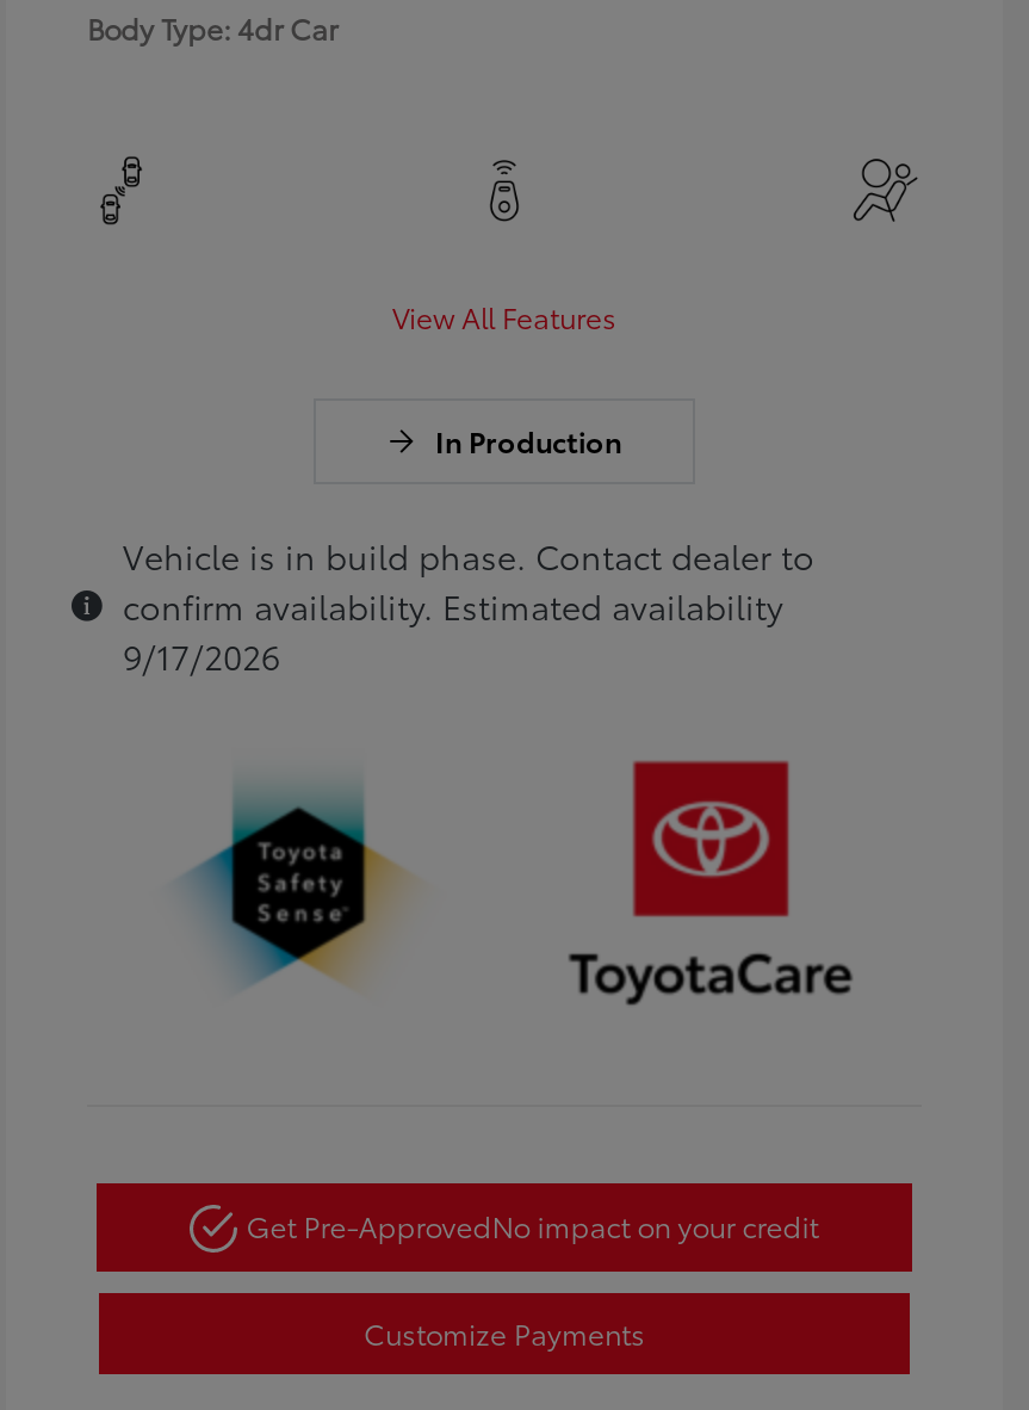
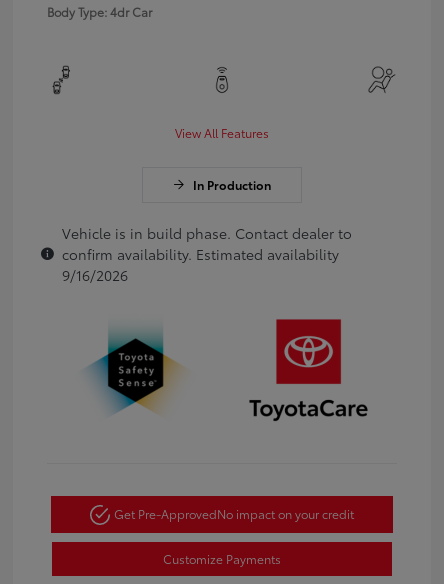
- 9/17/2026
+ 9/16/2026
